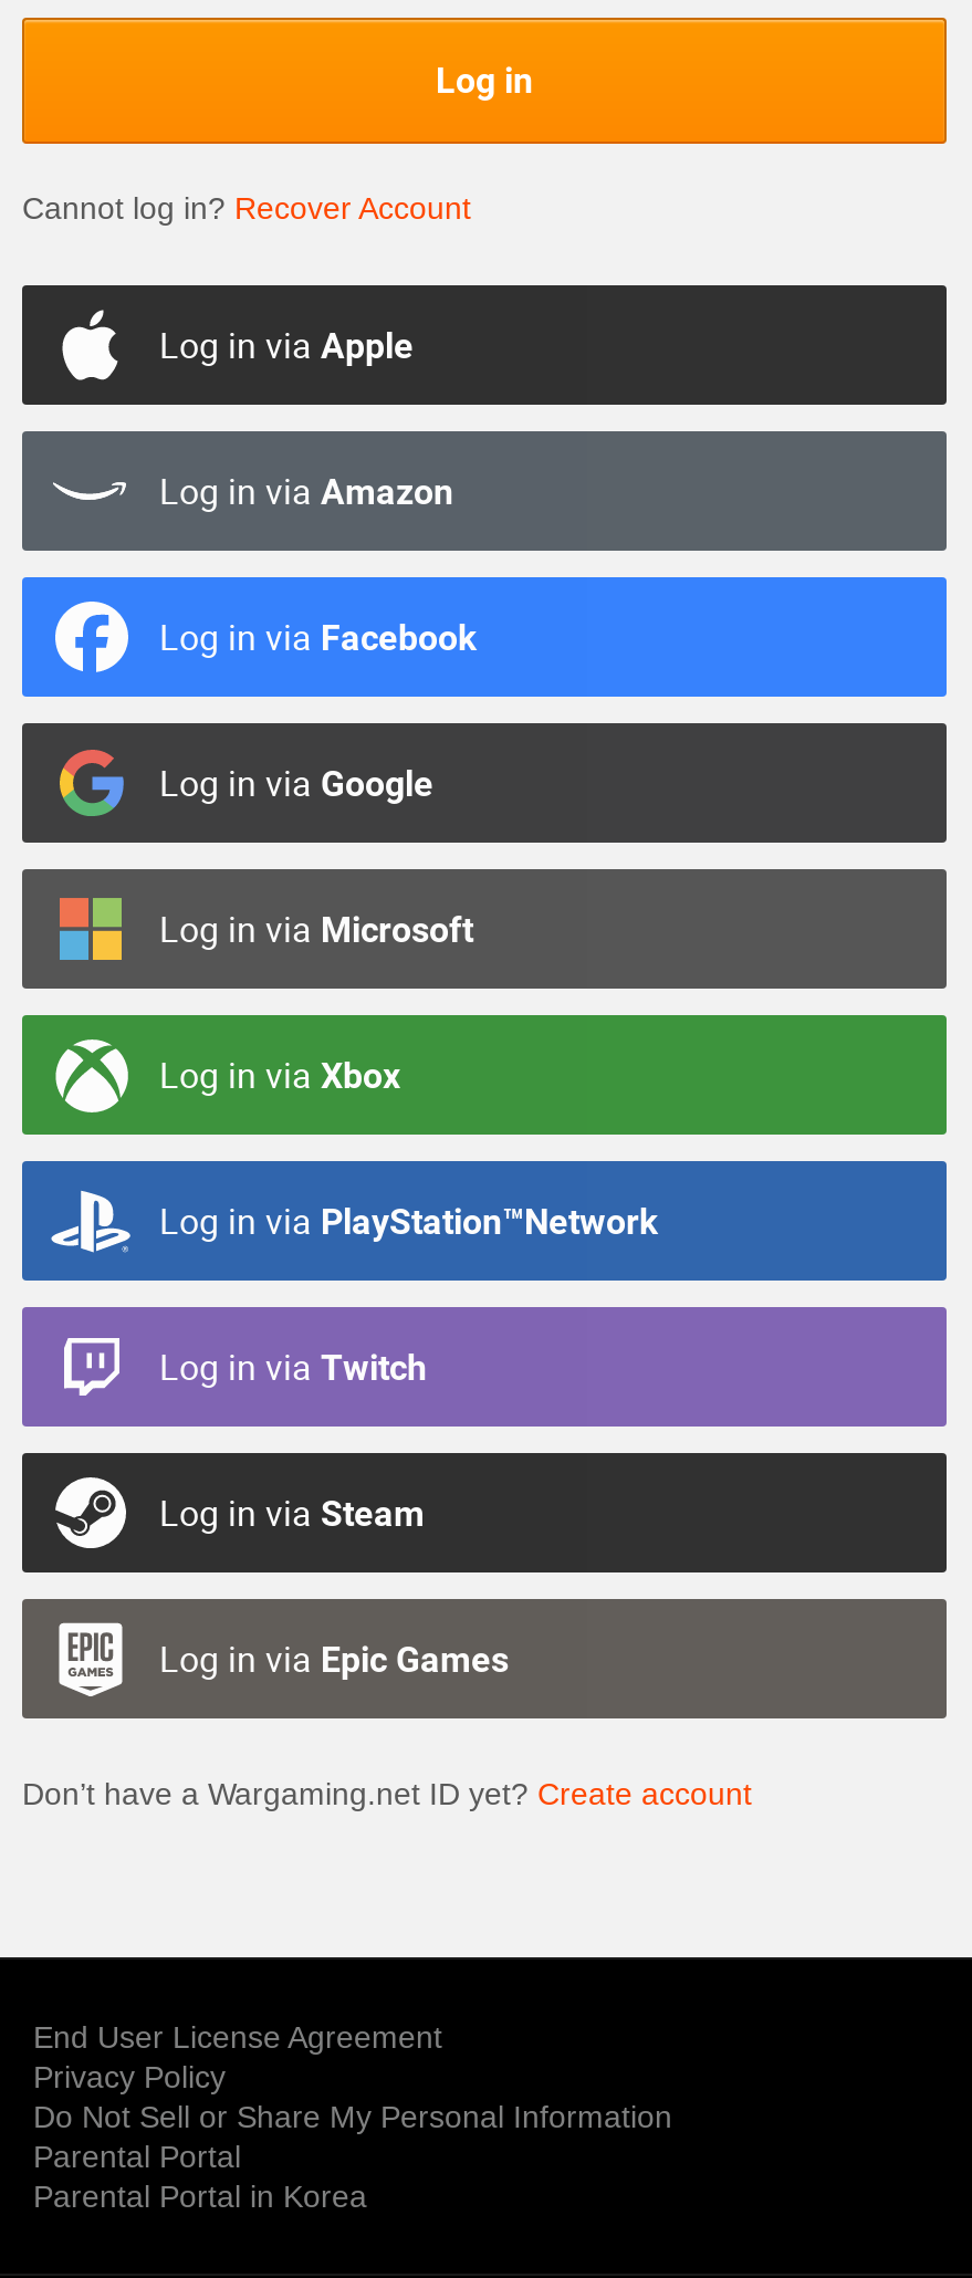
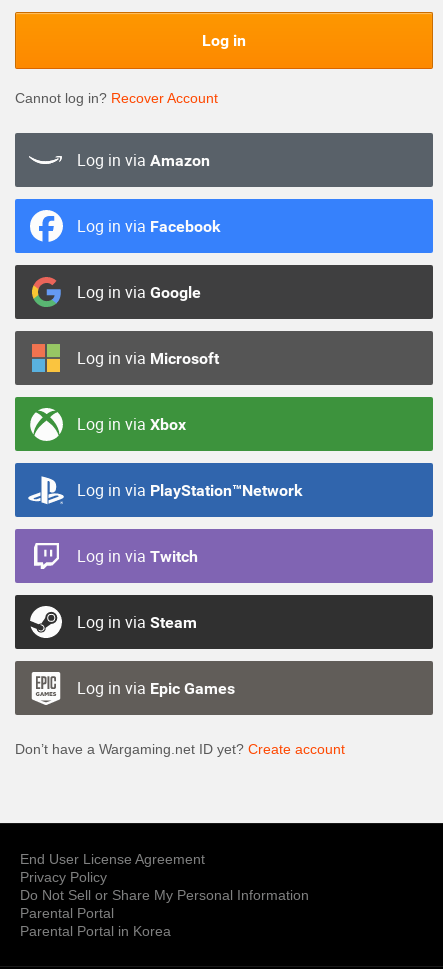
- Log in via Apple
